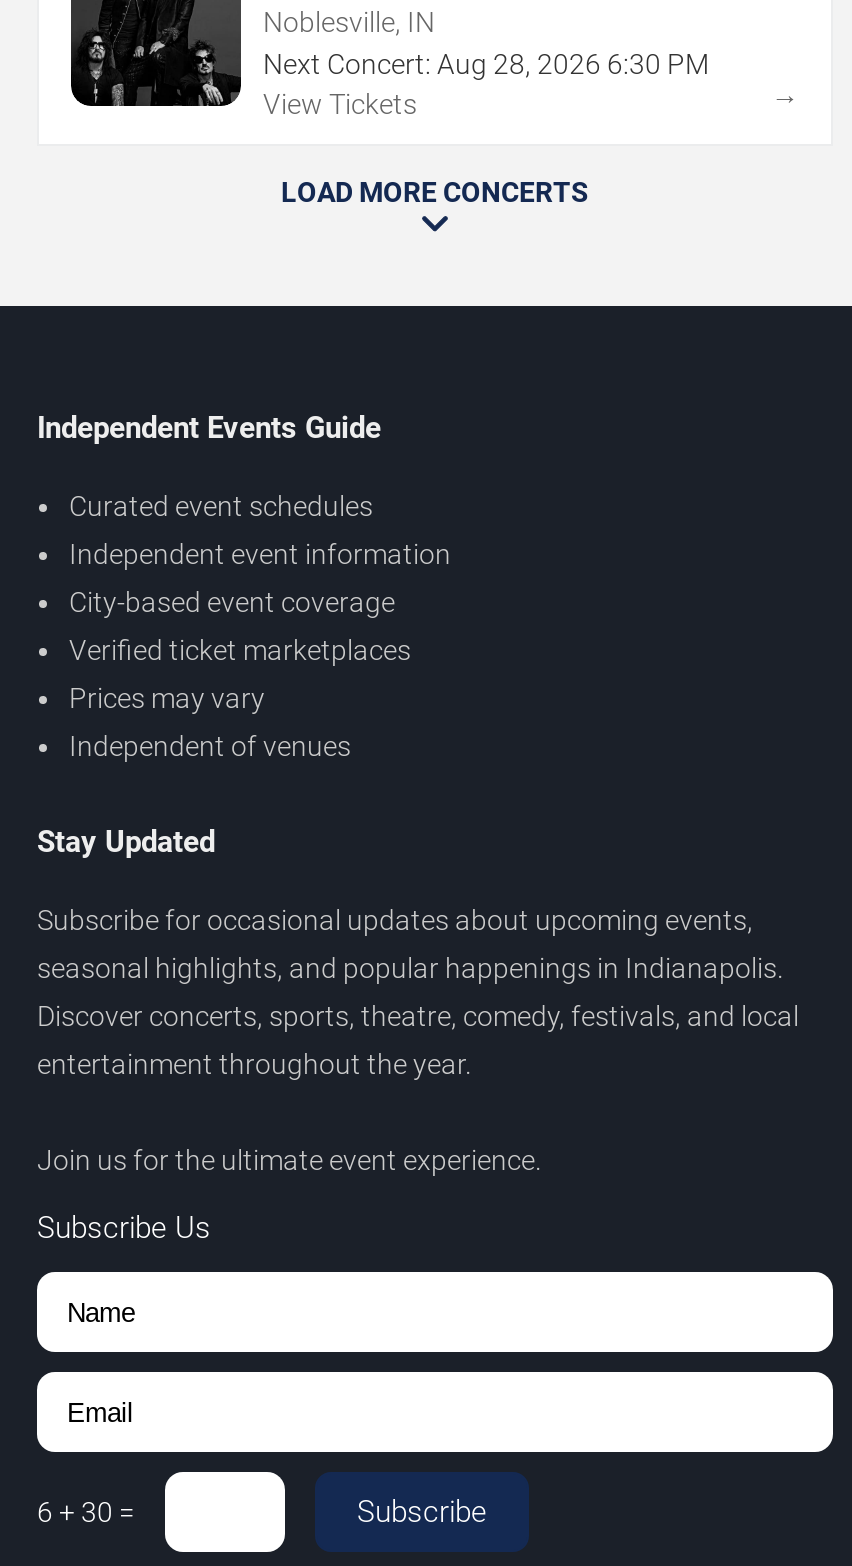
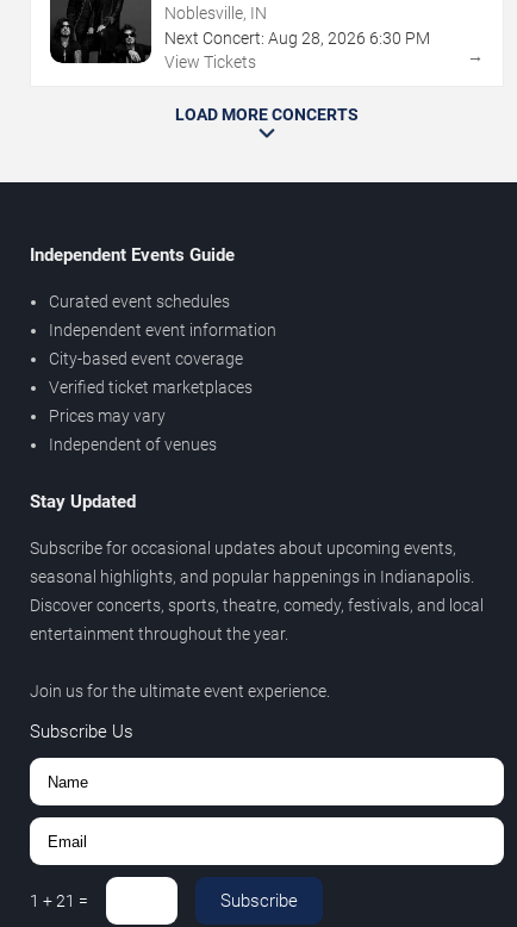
- 6 + 30 =
+ 1 + 21 =
